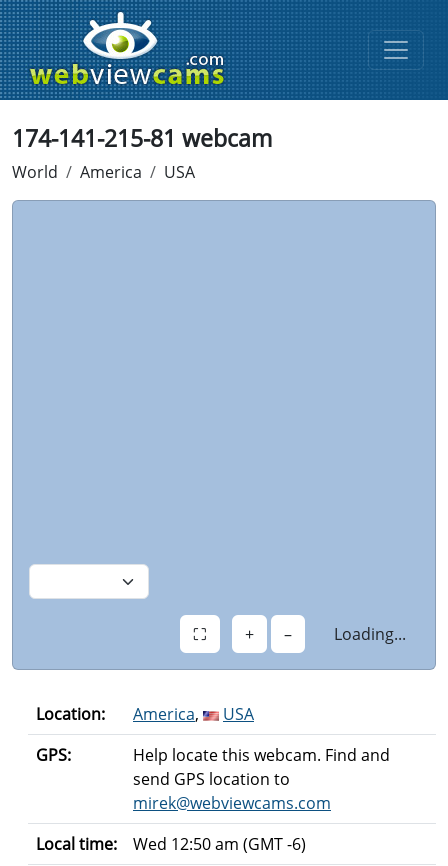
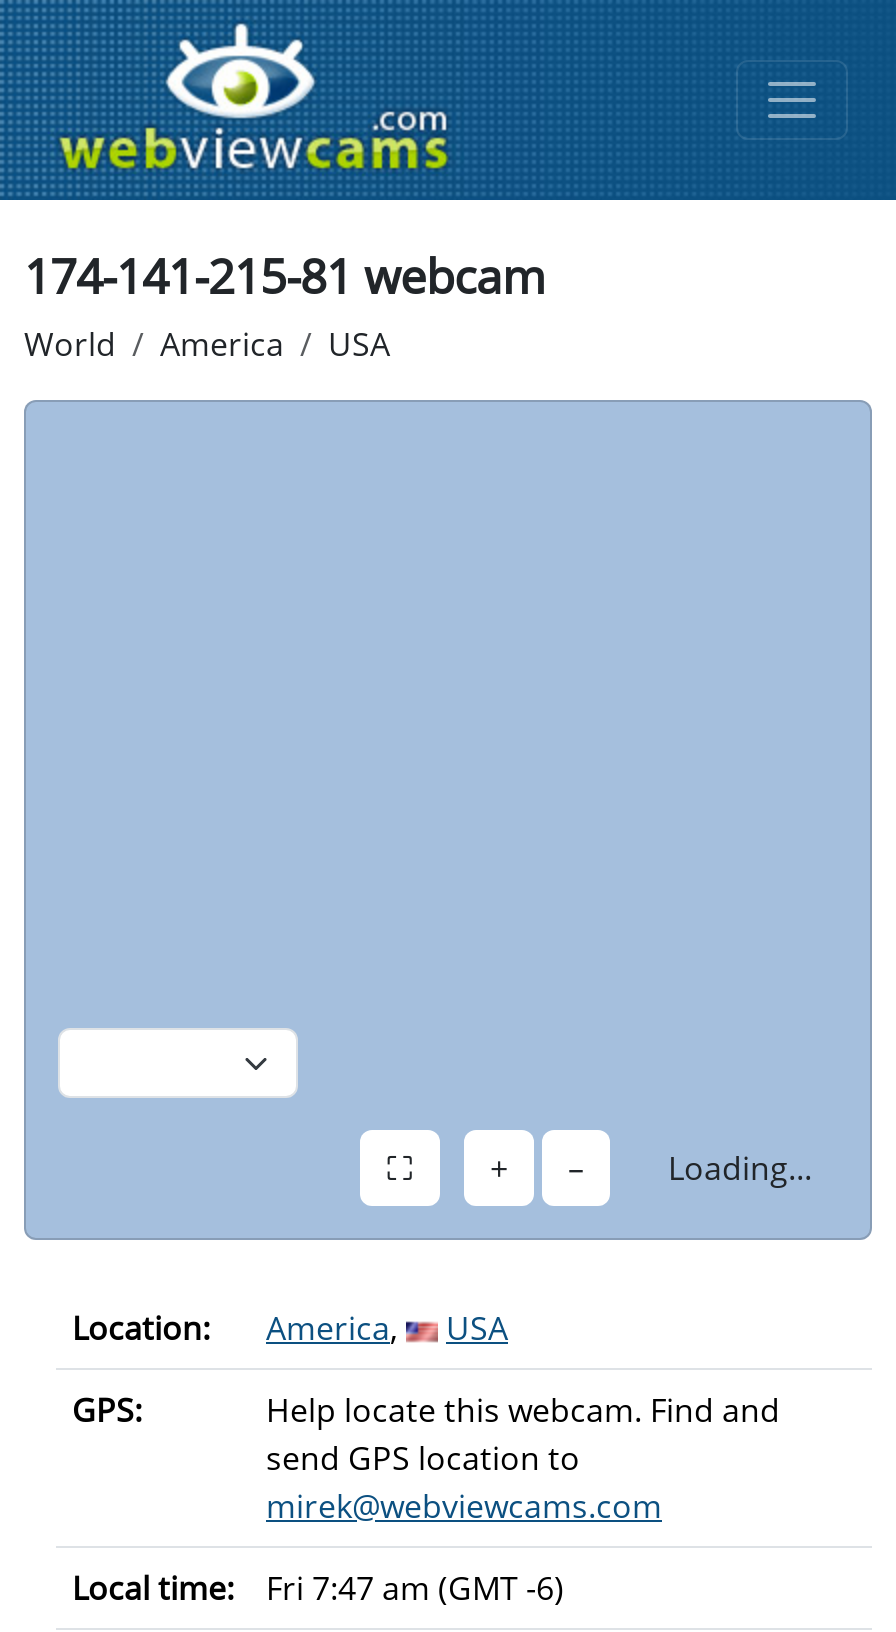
- Local time: Wed 12:50 am (GMT -6)
+ Local time: Fri 7:47 am (GMT -6)
